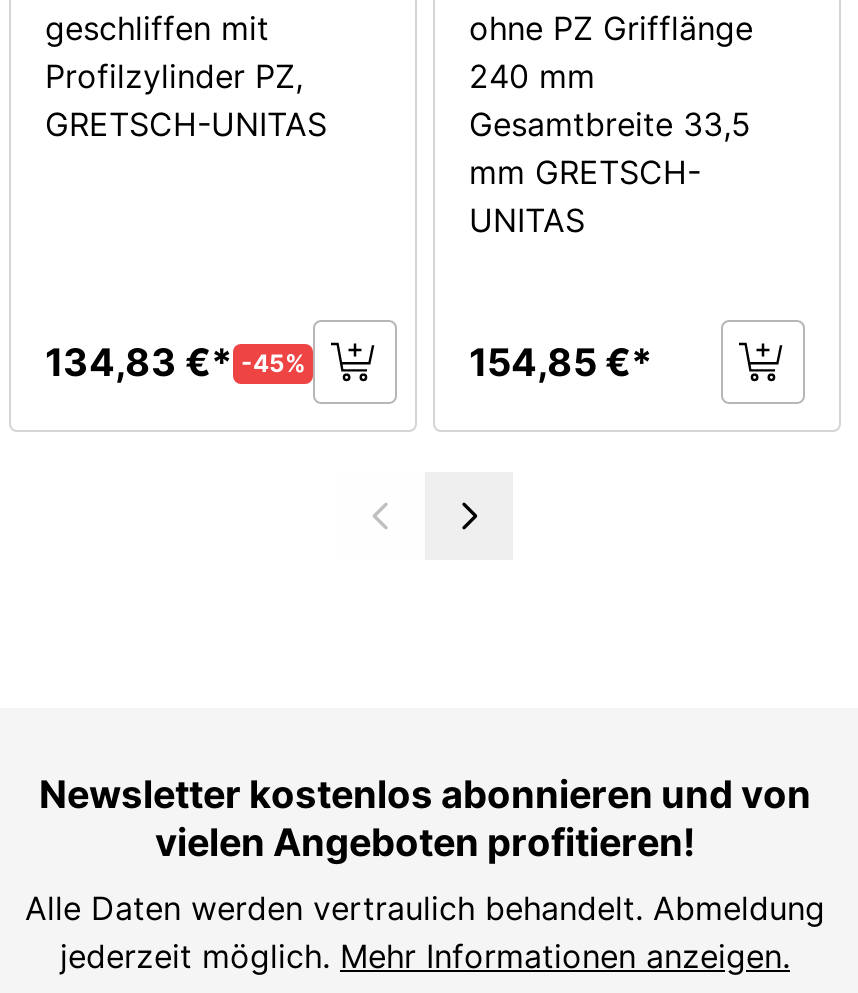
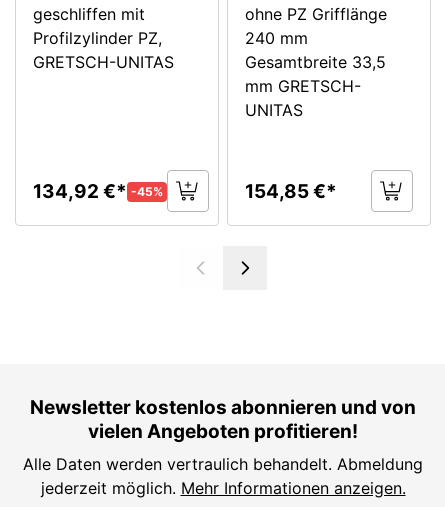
- 134,83 € -45%
+ 134,92 € -45%
